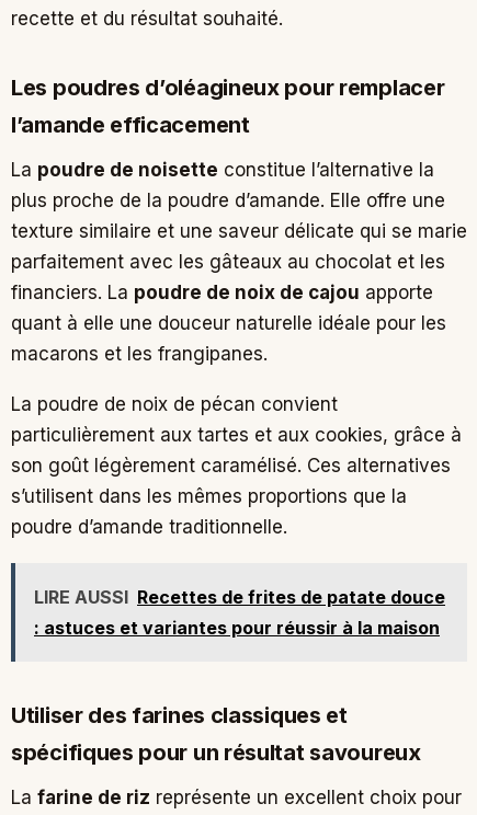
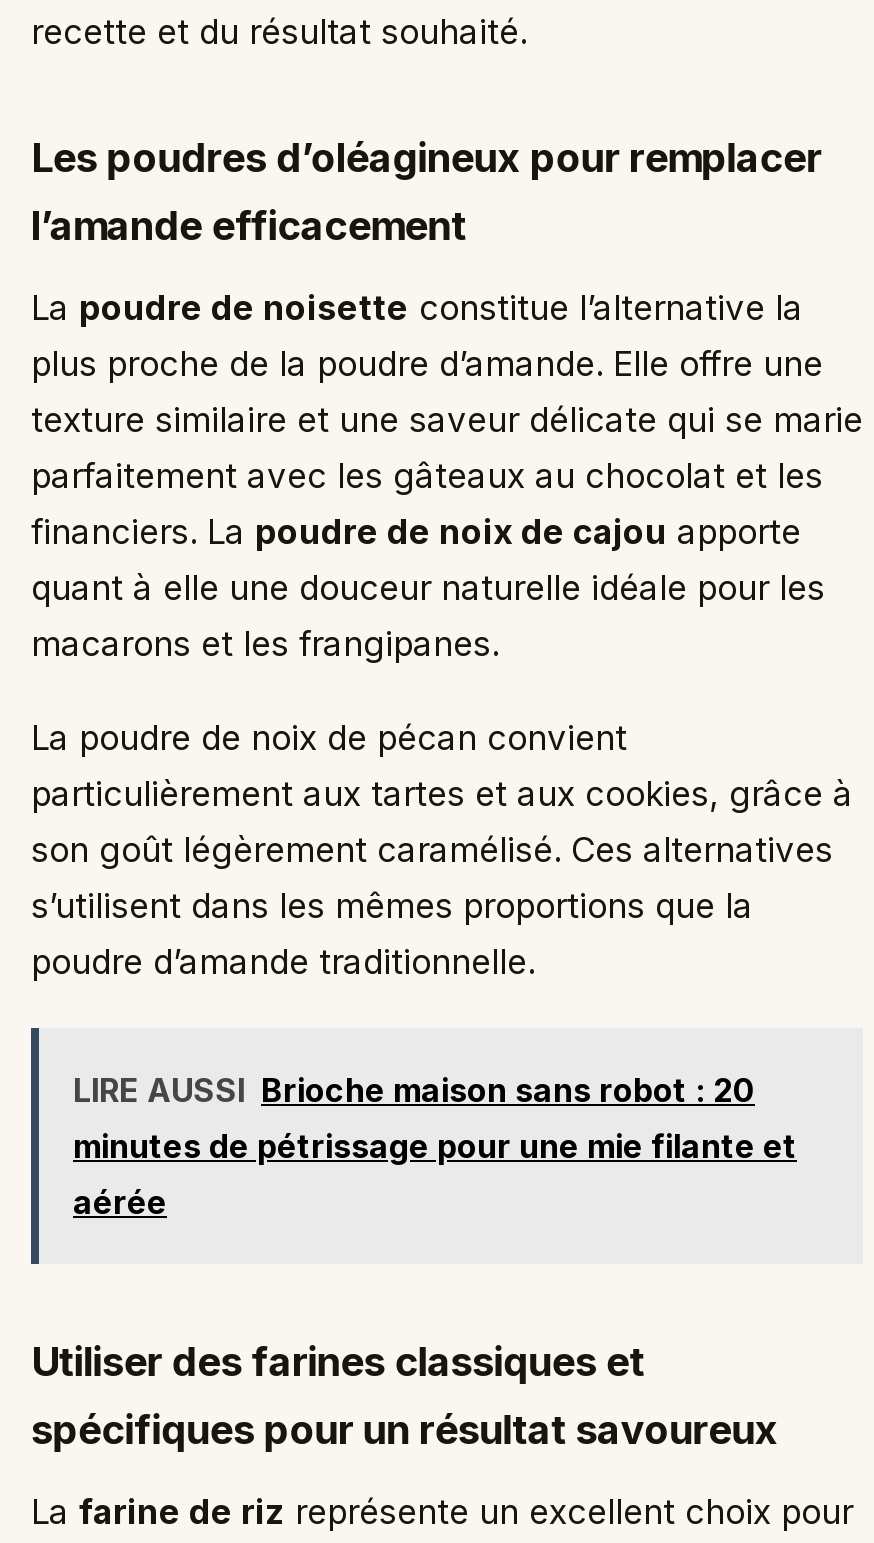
- LIRE AUSSI Recettes de frites de patate douce
- : astuces et variantes pour réussir à la maison
+ LIRE AUSSI Brioche maison sans robot : 20
+ minutes de pétrissage pour une mie filante et
+ aérée
